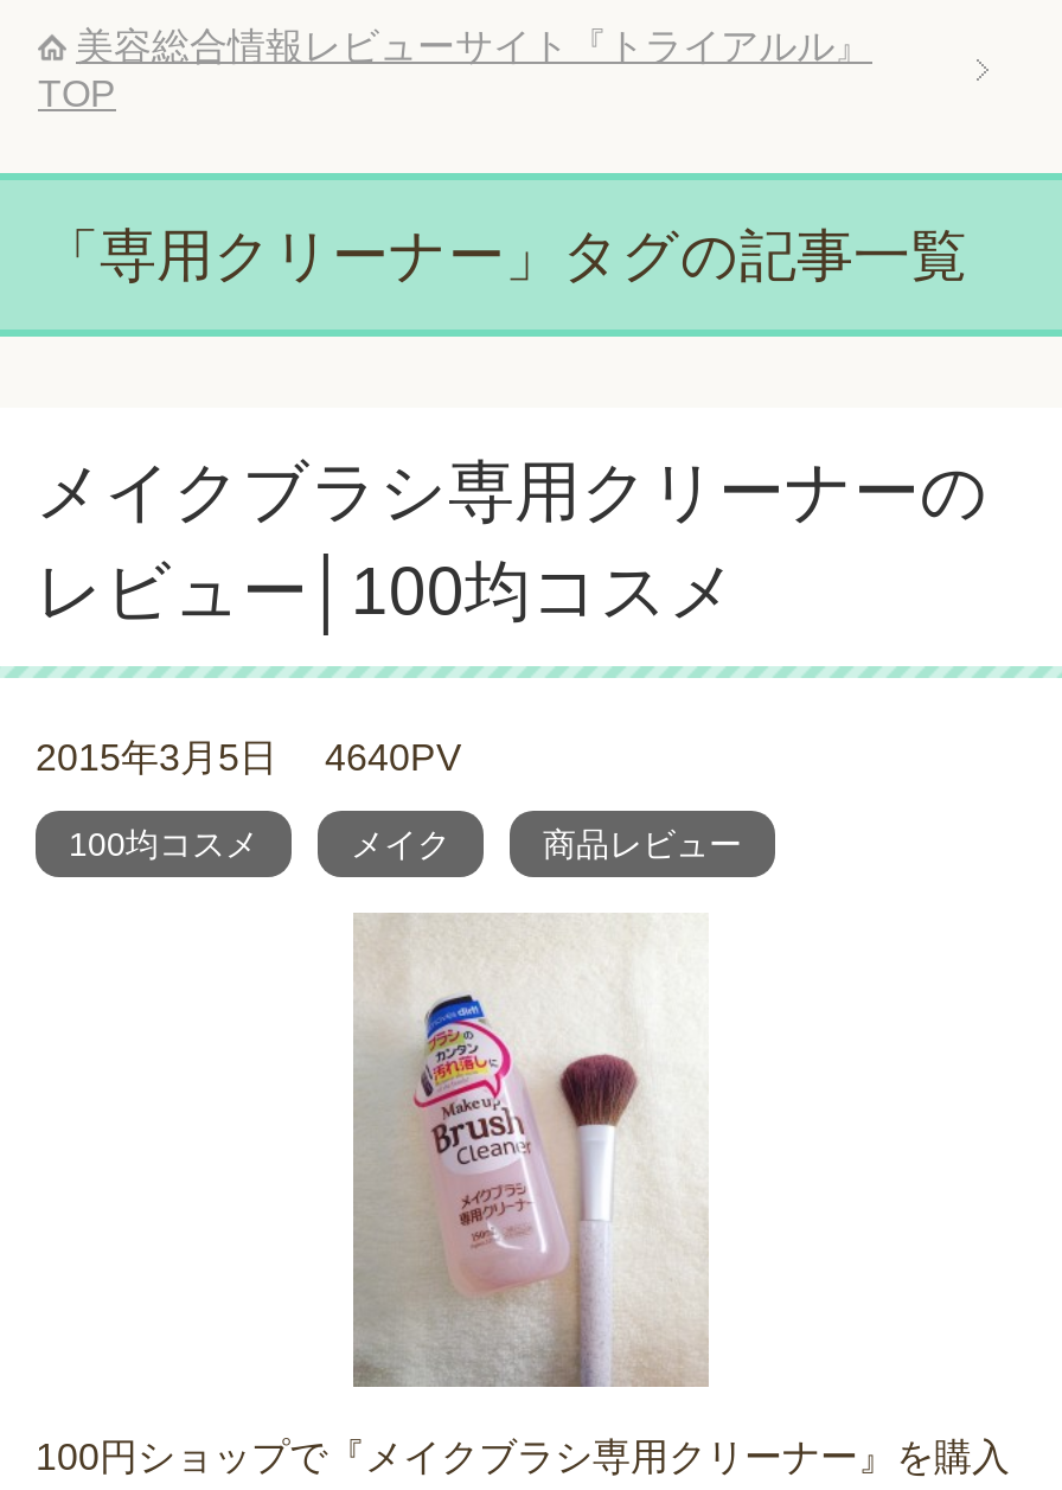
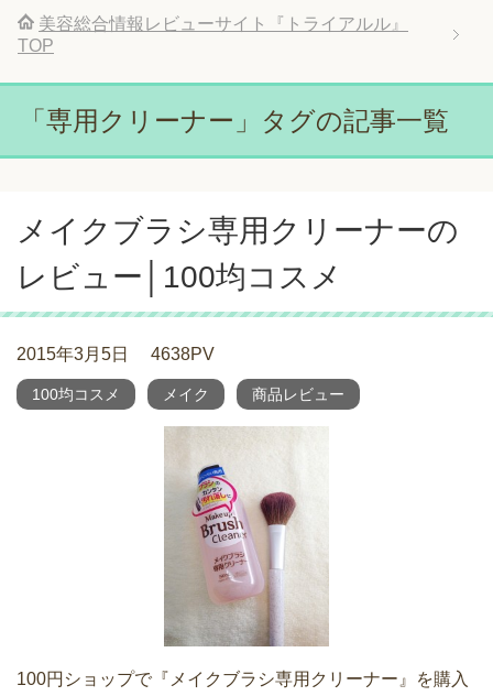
- 2015年3月5日 4640PV
+ 2015年3月5日 4638PV
